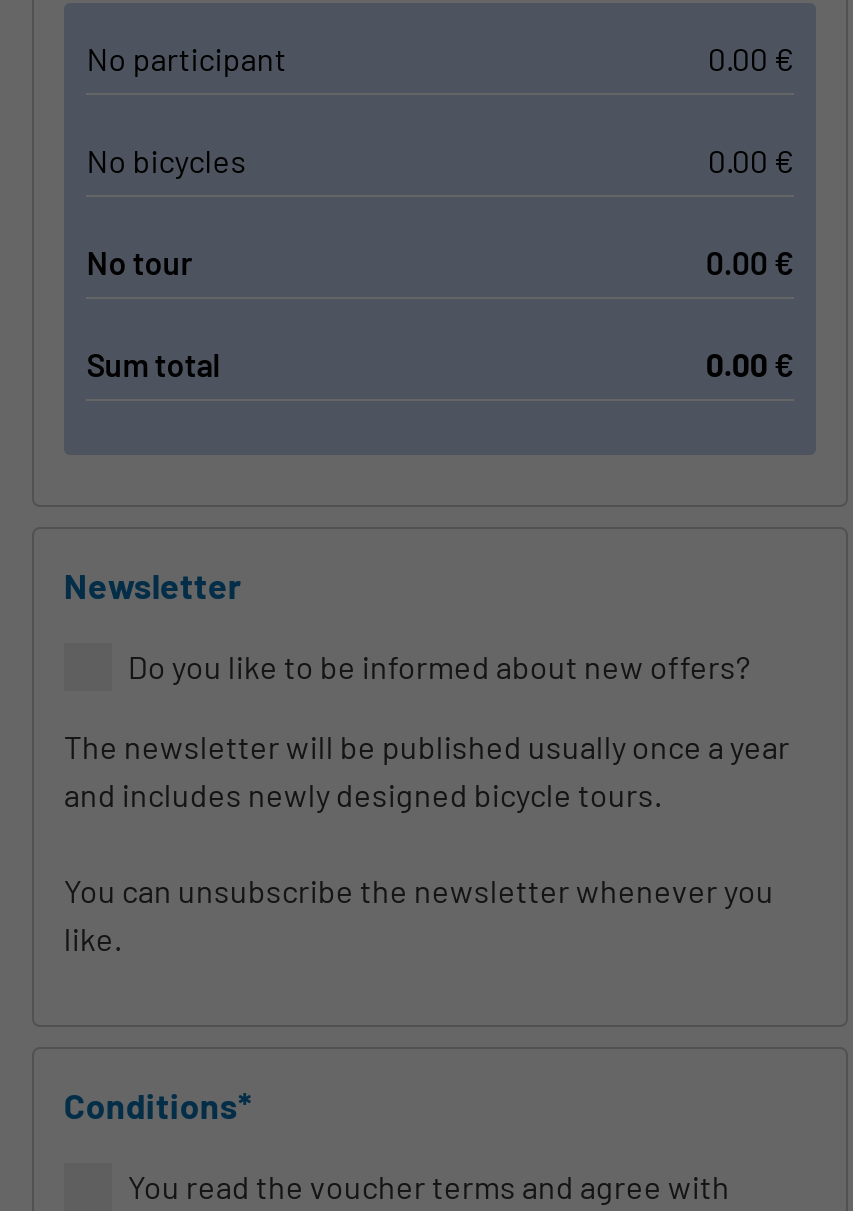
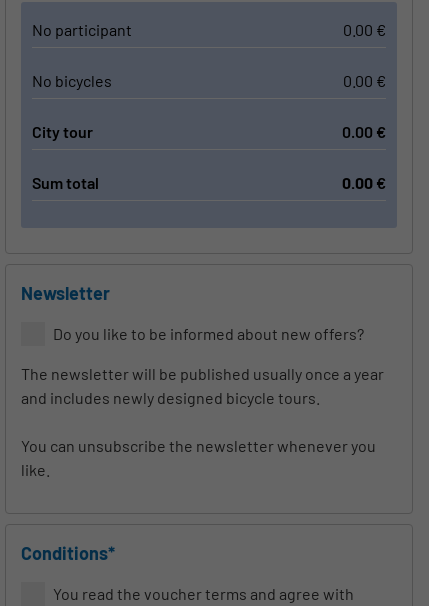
- No tour
+ City tour
